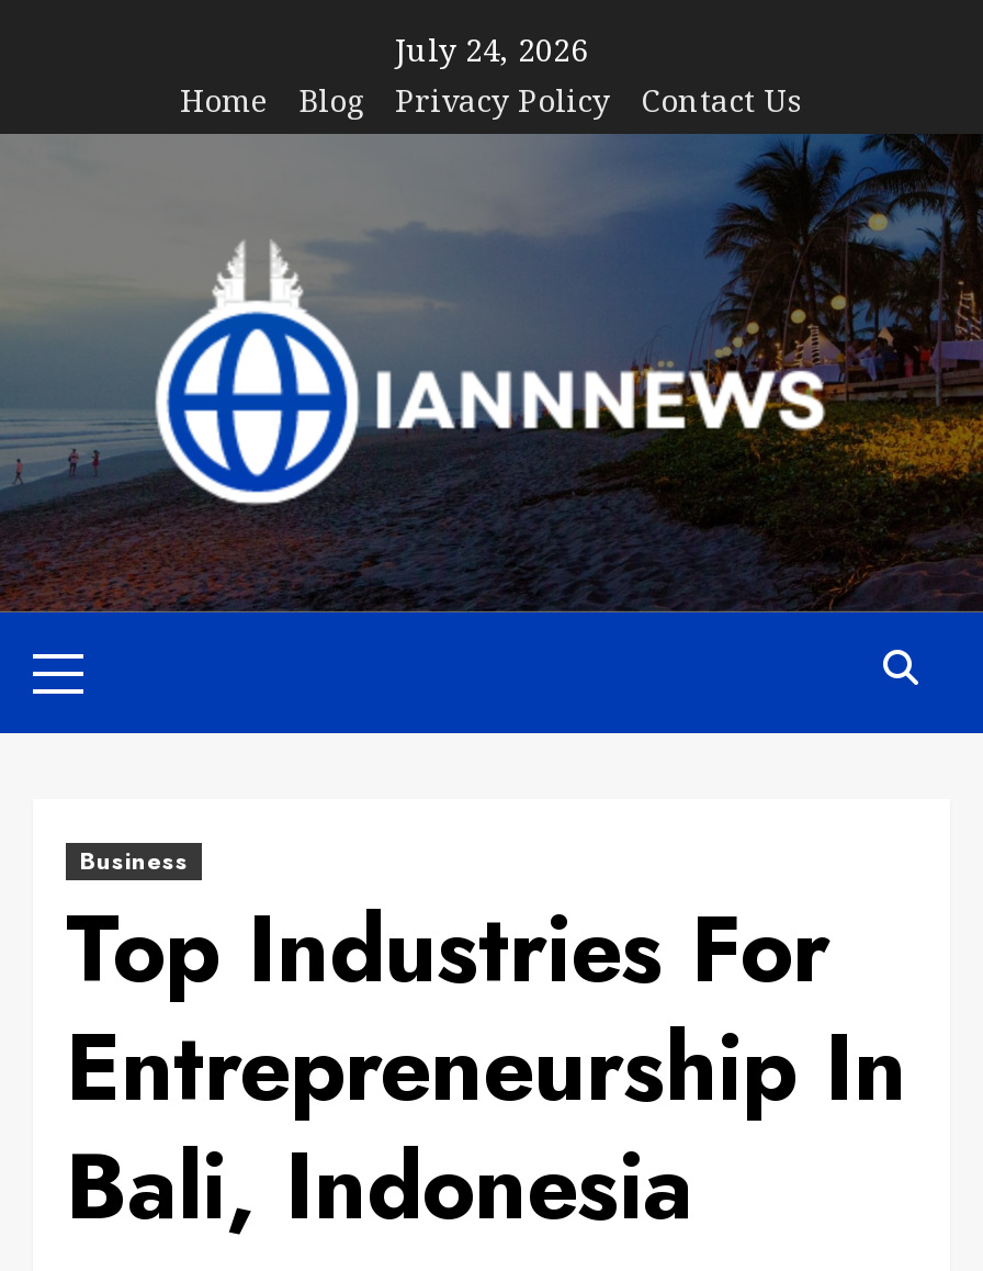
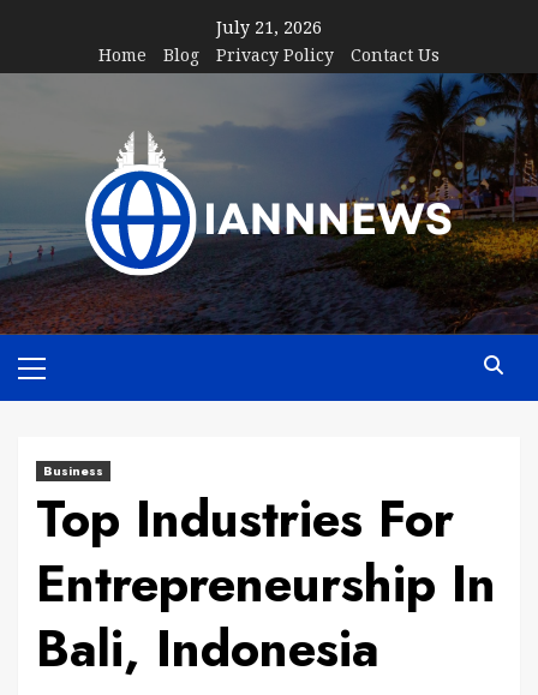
- July 24, 2026
+ July 21, 2026
